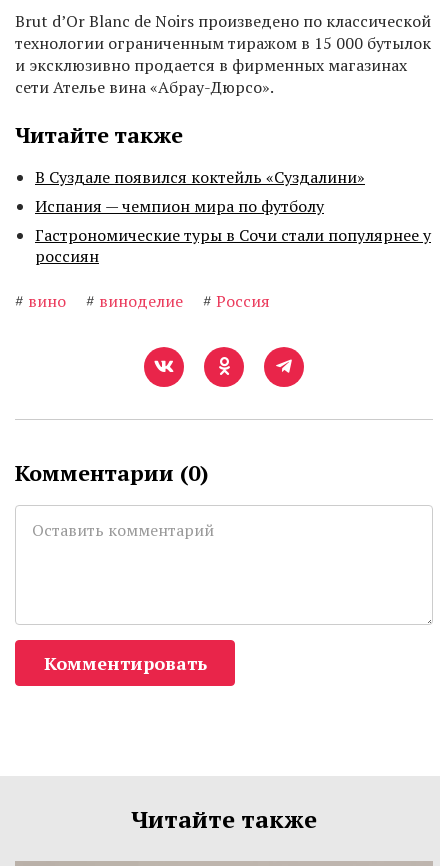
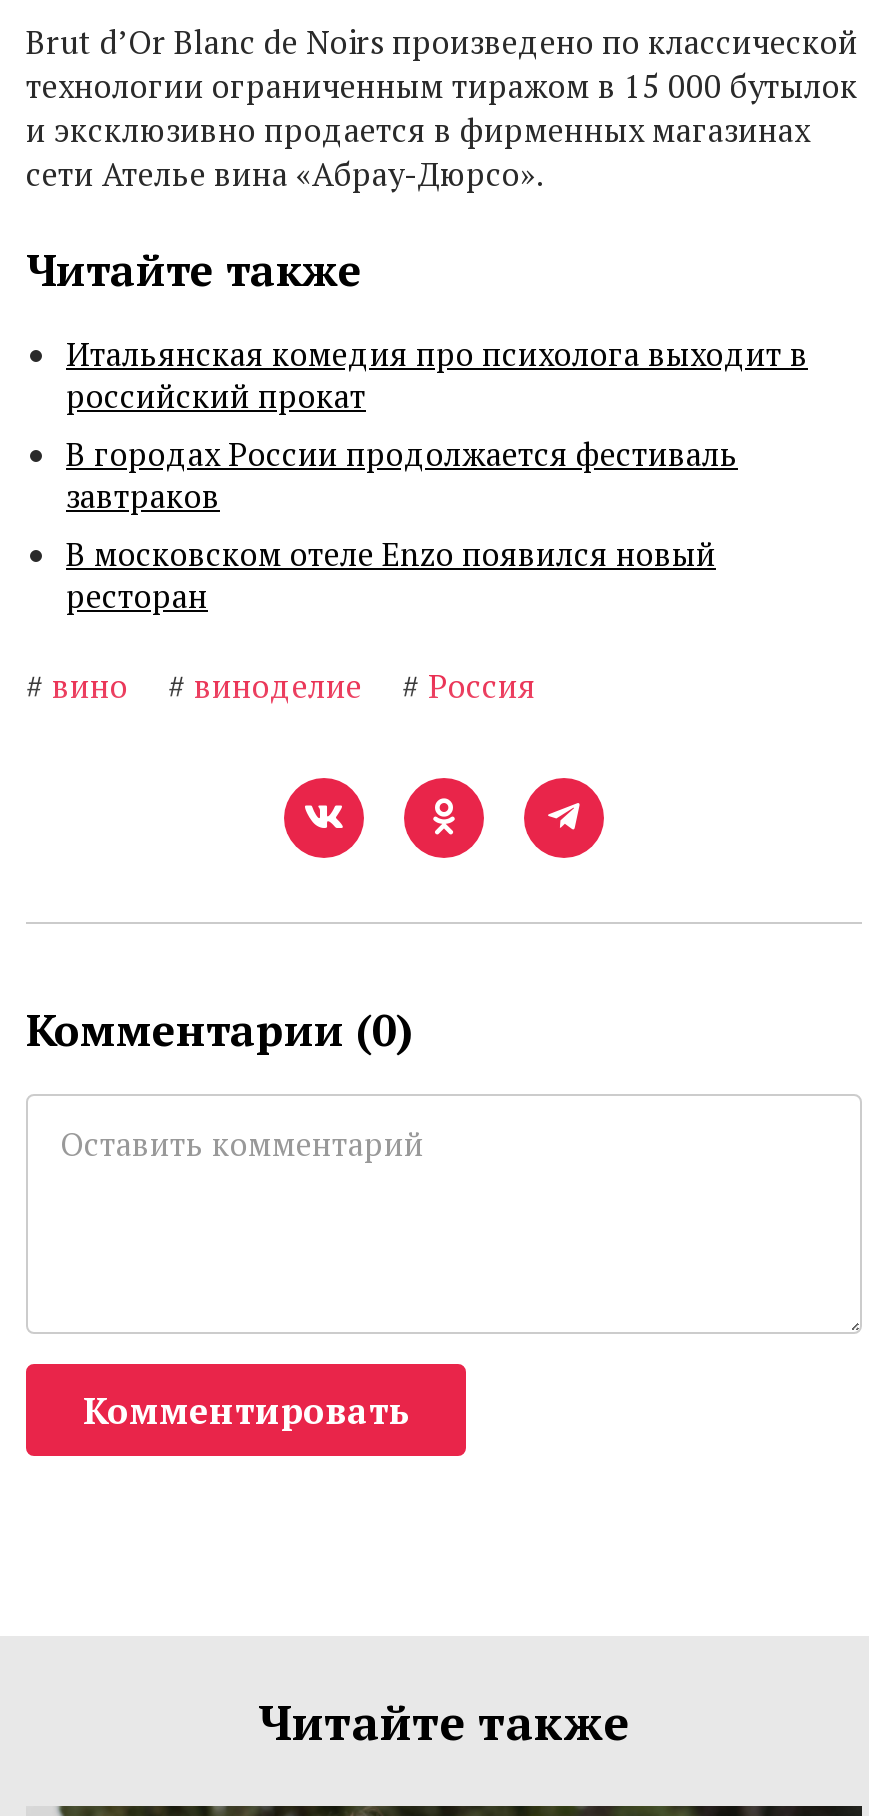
- В Суздале появился коктейль «Суздалини»
- Испания — чемпион мира по футболу
- Гастрономические туры в Сочи стали популярнее у
- россиян
+ Итальянская комедия про психолога выходит в
+ российский прокат
+ В городах России продолжается фестиваль
+ завтраков
+ В московском отеле Enzo появился новый
+ ресторан
